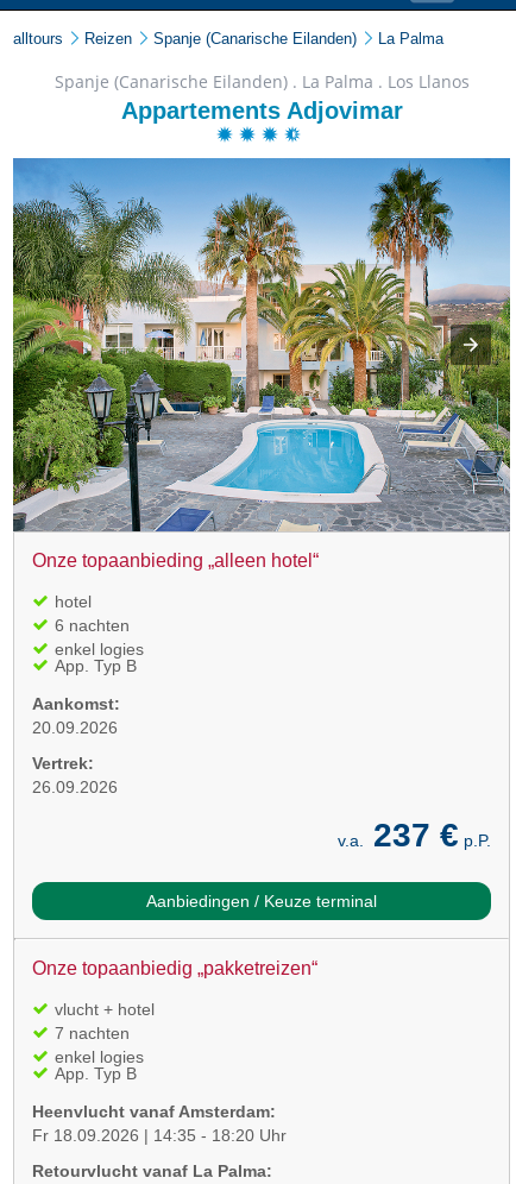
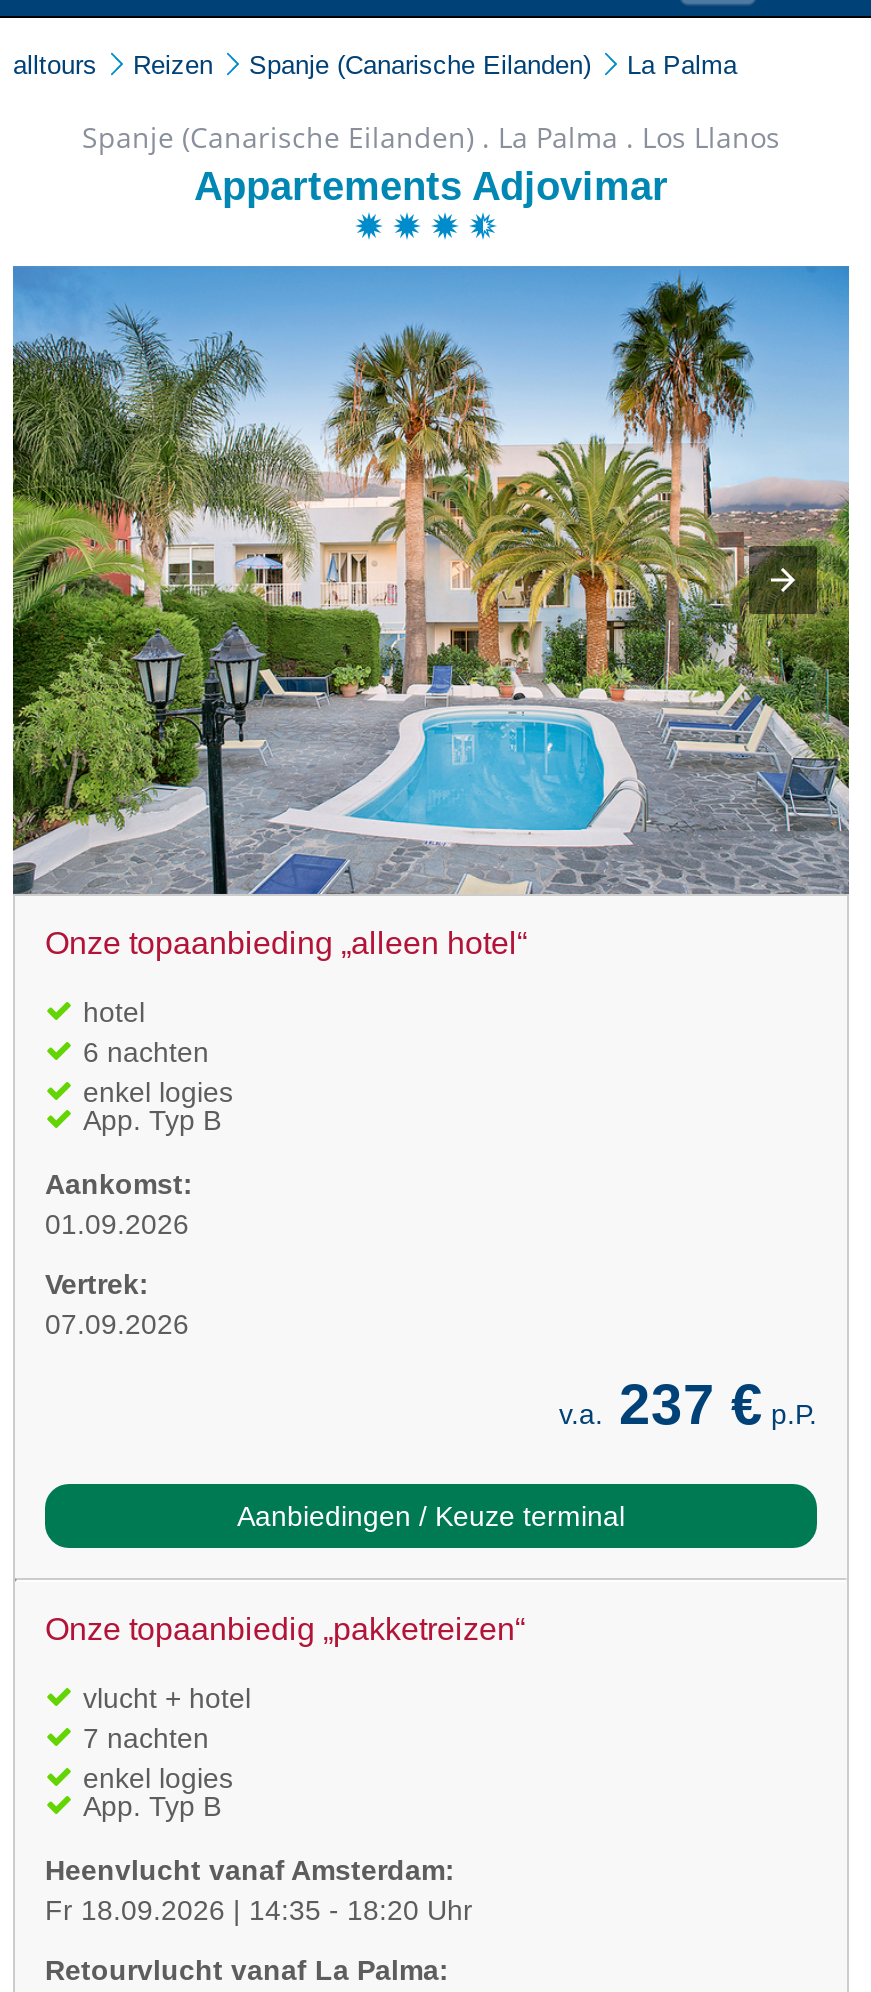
- 20.09.2026
+ 01.09.2026

- 26.09.2026
+ 07.09.2026
